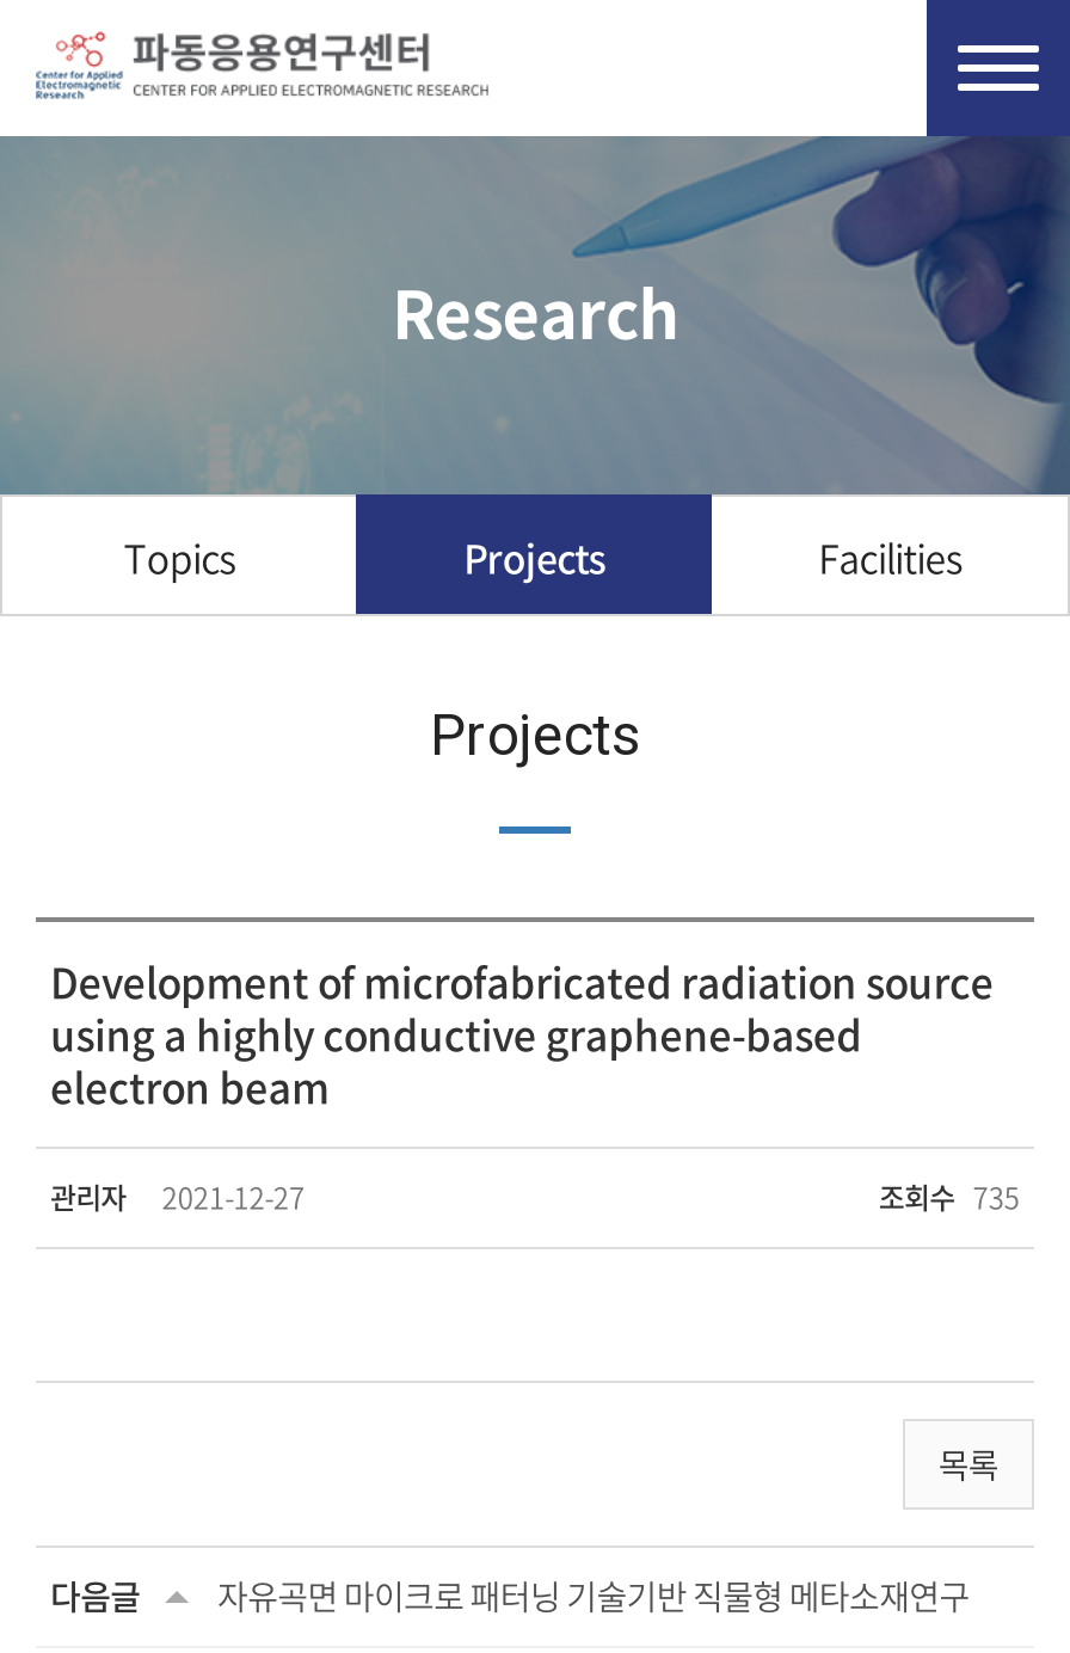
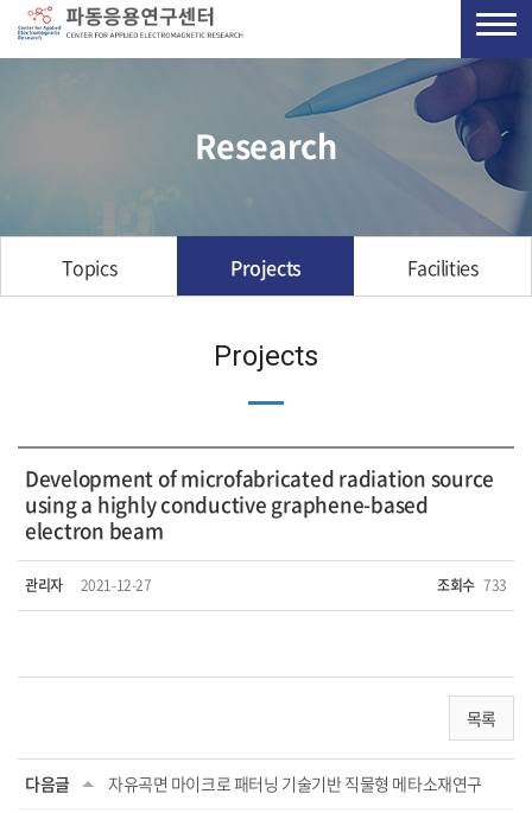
- 조회수 735
+ 조회수 733
